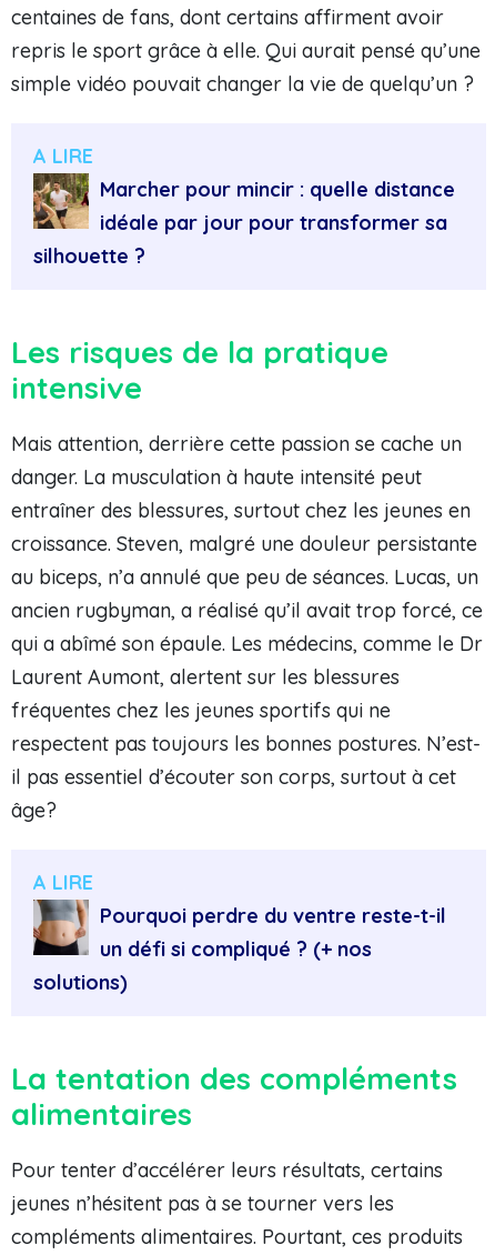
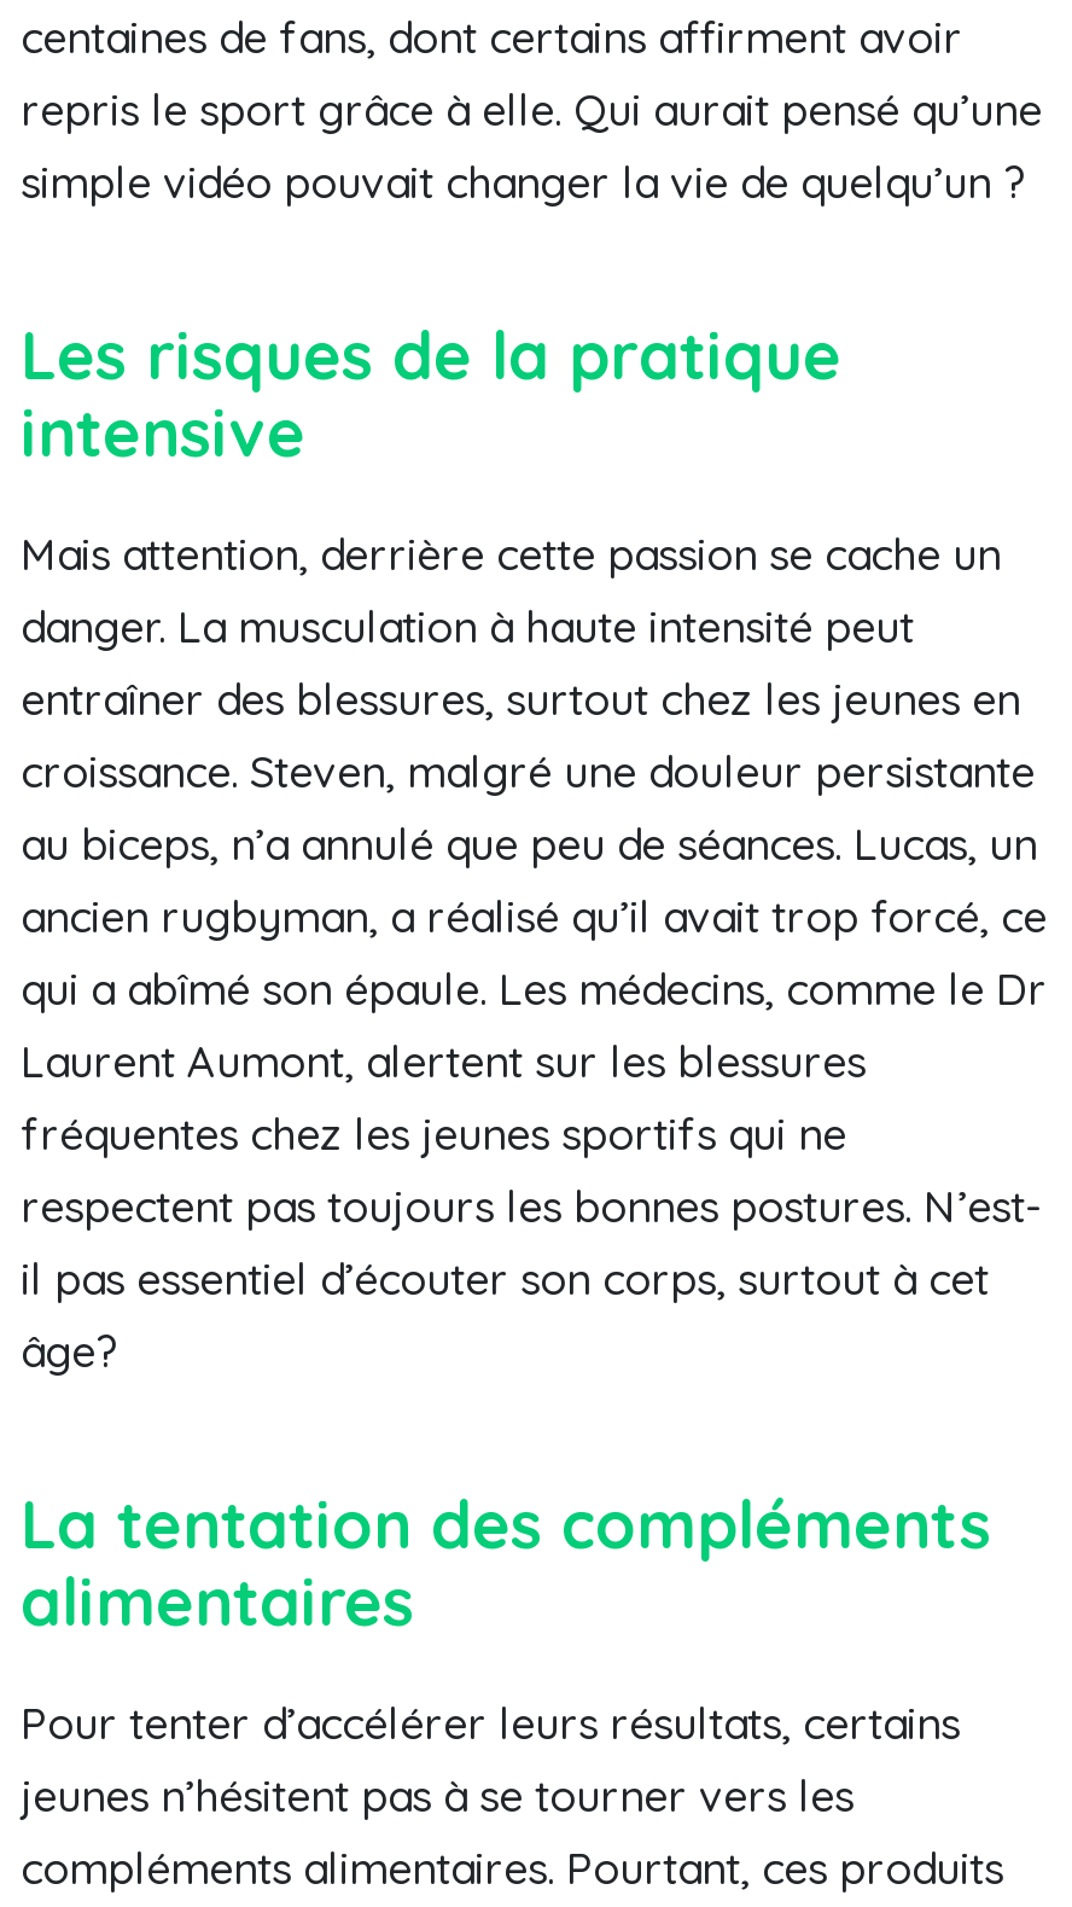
- [image]
- A LIRE
- Marcher pour mincir : quelle distance
- idéale par jour pour transformer sa
- silhouette ?

- [image]
- A LIRE
- Pourquoi perdre du ventre reste-t-il
- un défi si compliqué ? (+ nos
- solutions)
